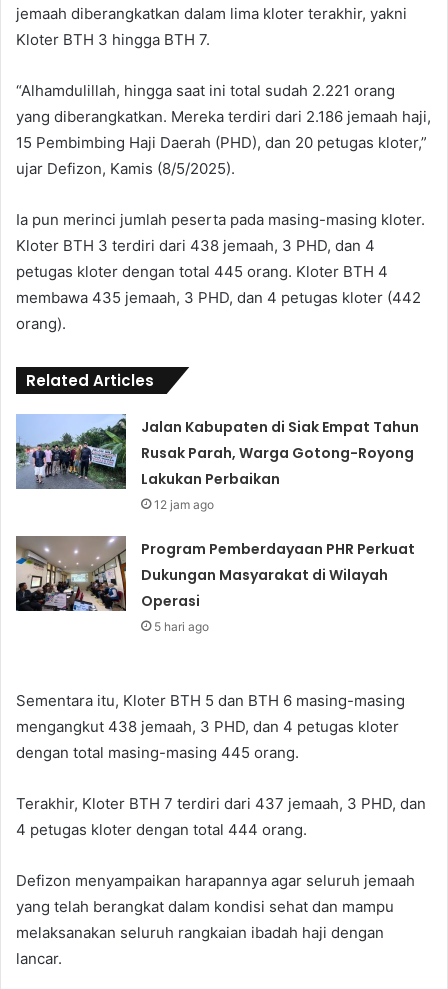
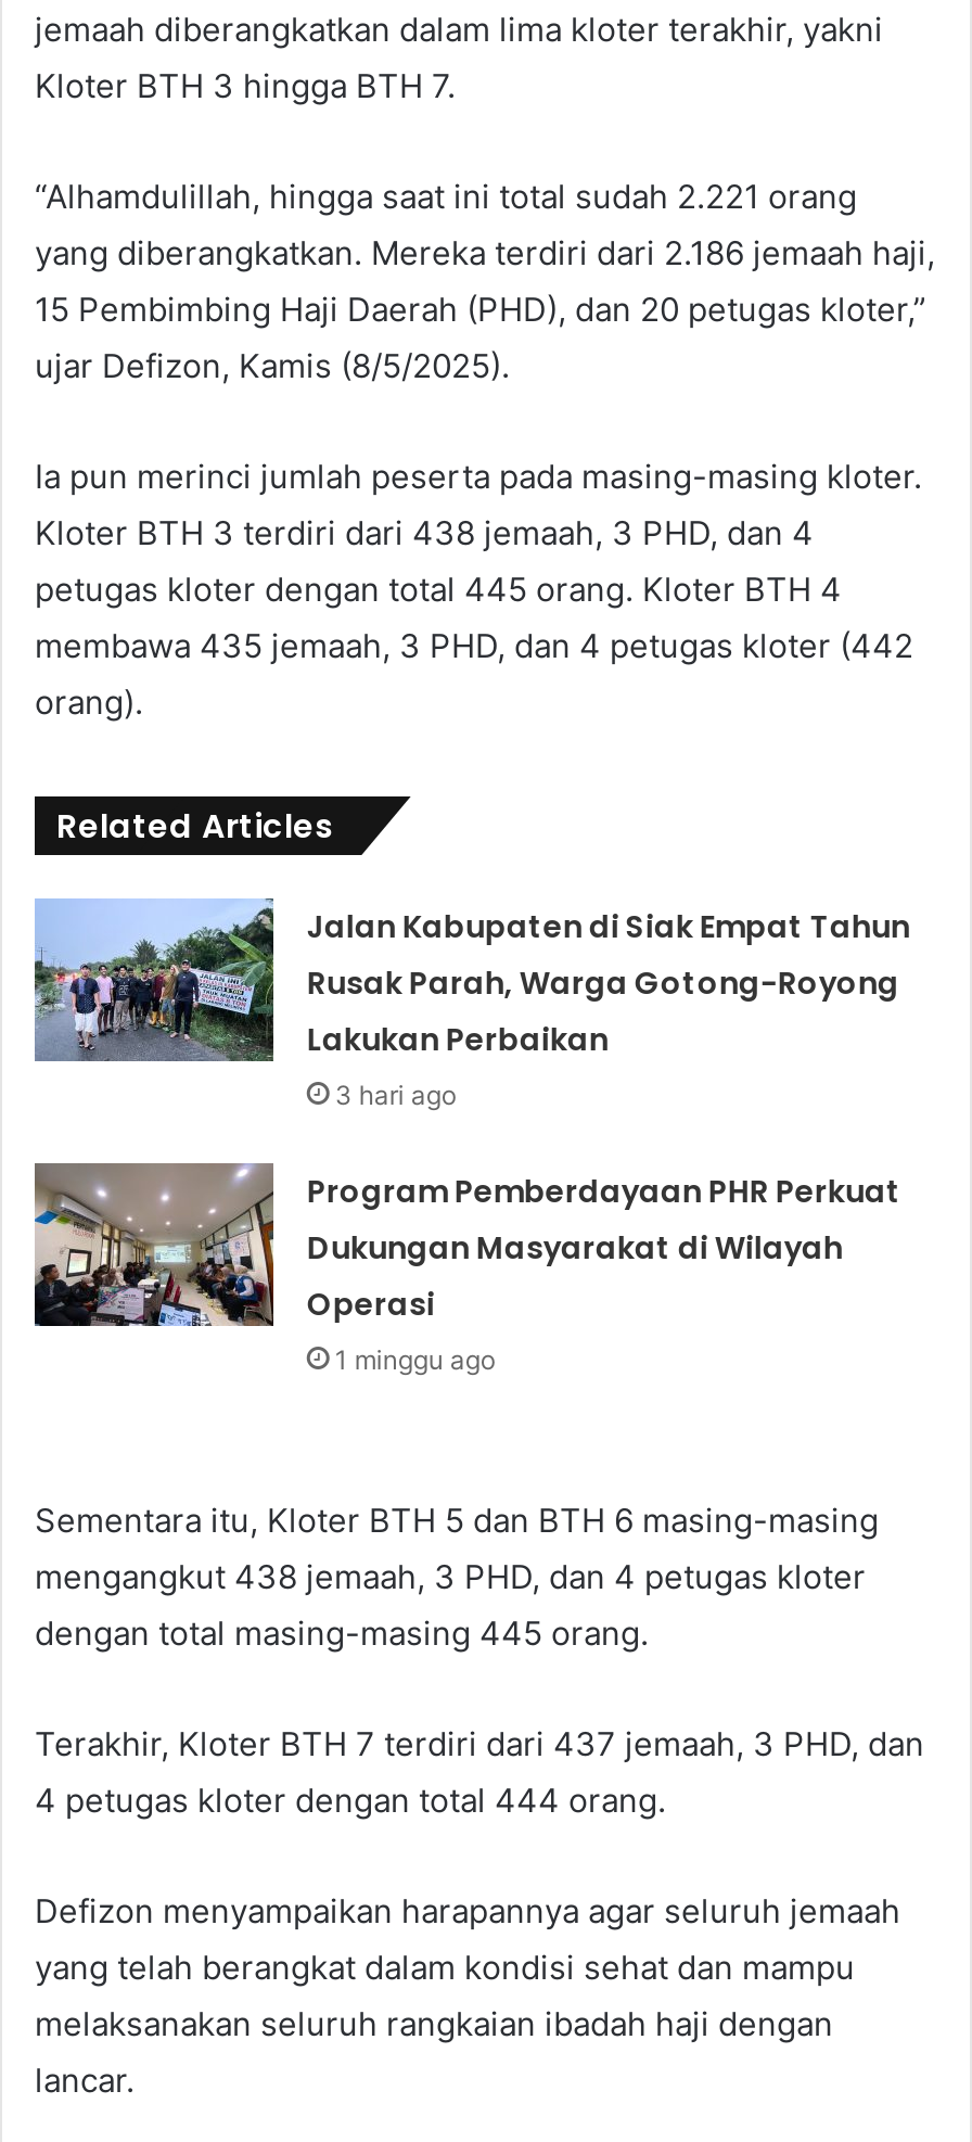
- 12 jam ago
+ 3 hari ago

- 5 hari ago
+ 1 minggu ago
